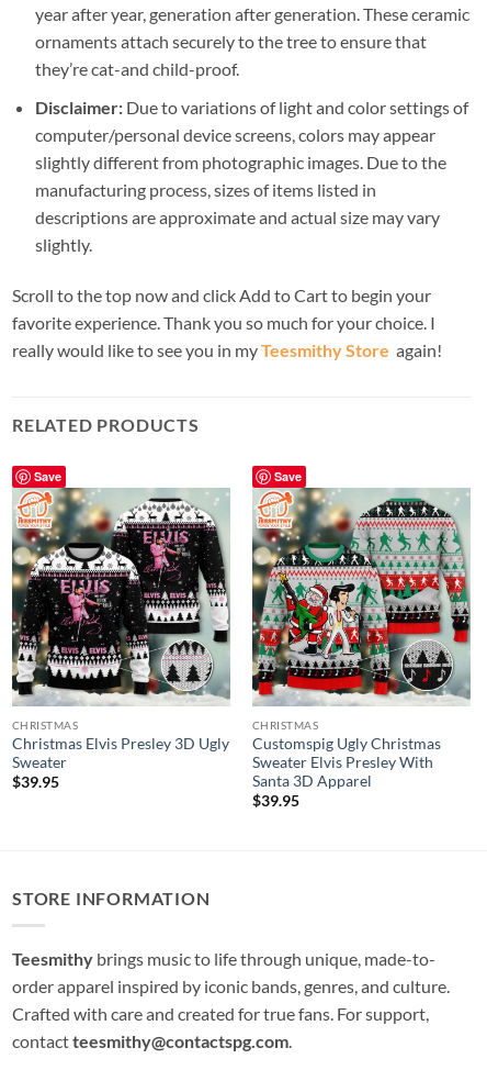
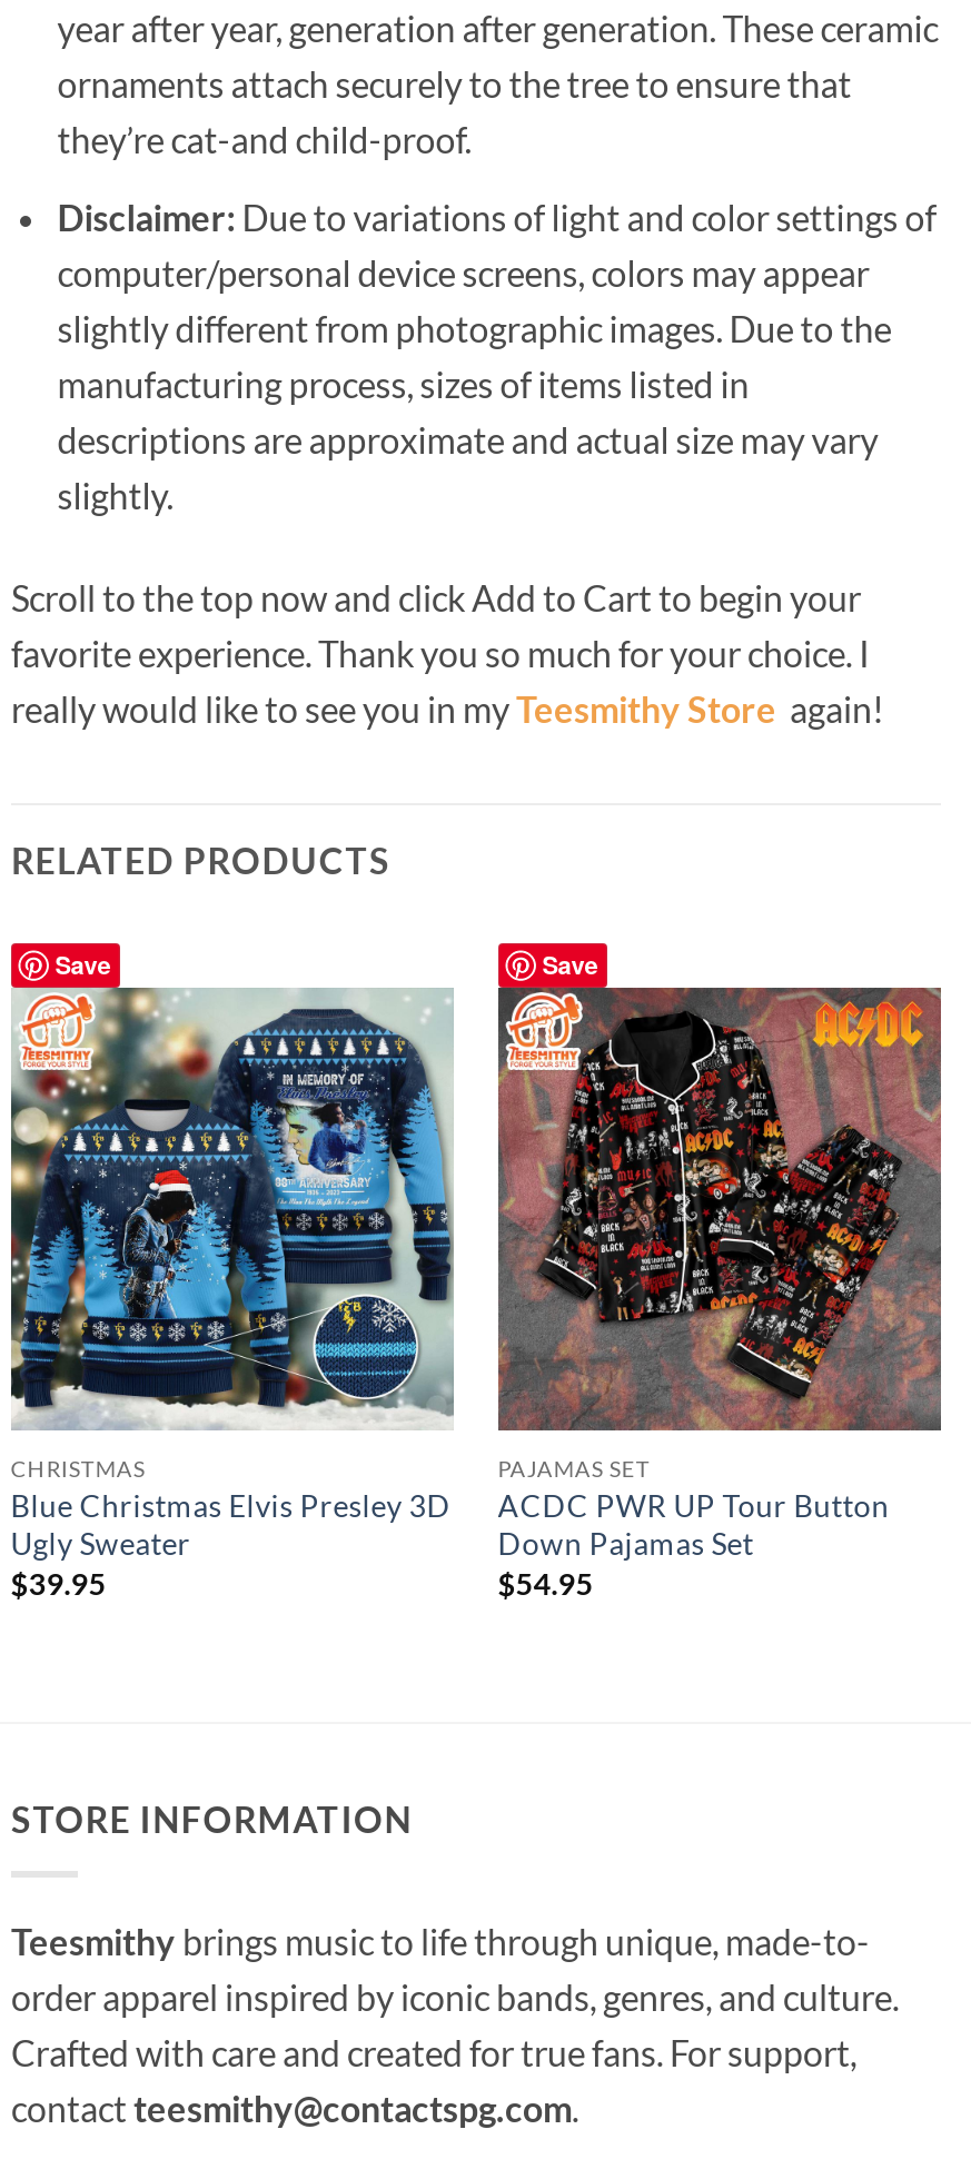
- [image]
- CHRISTMAS
- Customspig Ugly Christmas
- Sweater Elvis Presley With
- Santa 3D Apparel
- $39.95
+ [image]
+ PAJAMAS SET
+ ACDC PWR UP Tour Button
+ Down Pajamas Set
+ $54.95

- [image]
- Christmas Elvis Presley 3D Ugly
- Sweater
+ [image]
+ Blue Christmas Elvis Presley 3D
+ Ugly Sweater
